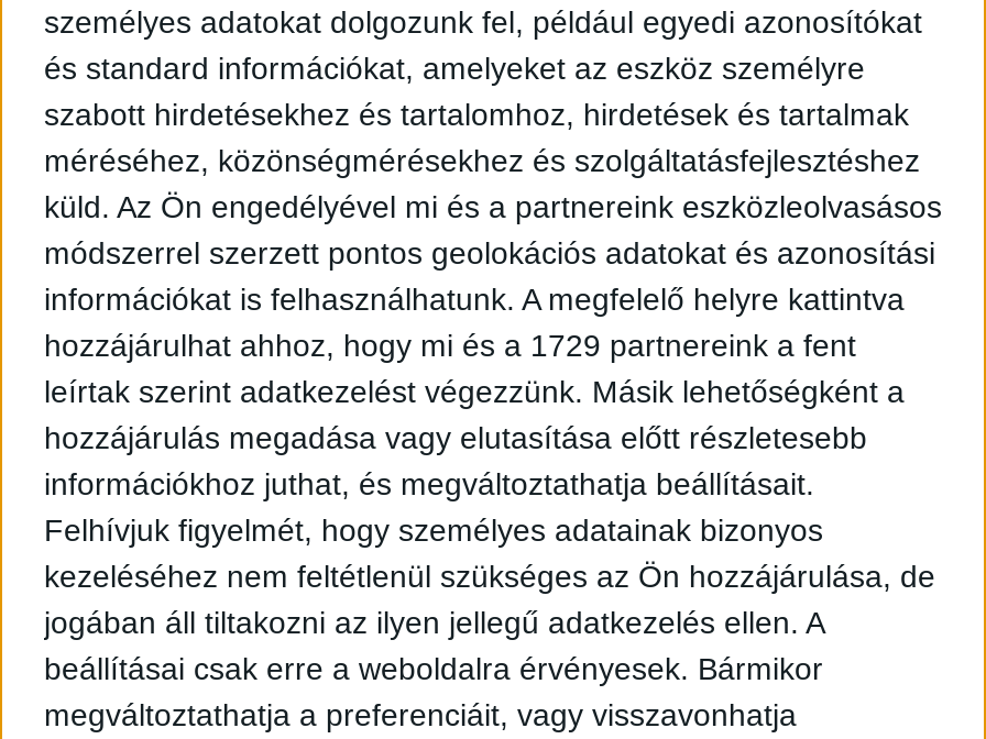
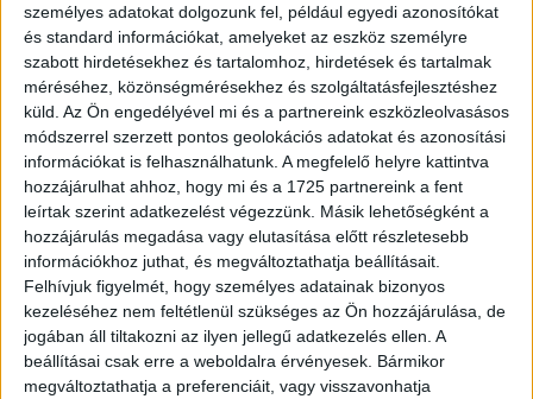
- hozzájárulhat ahhoz, hogy mi és a 1729 partnereink a fent
+ hozzájárulhat ahhoz, hogy mi és a 1725 partnereink a fent
